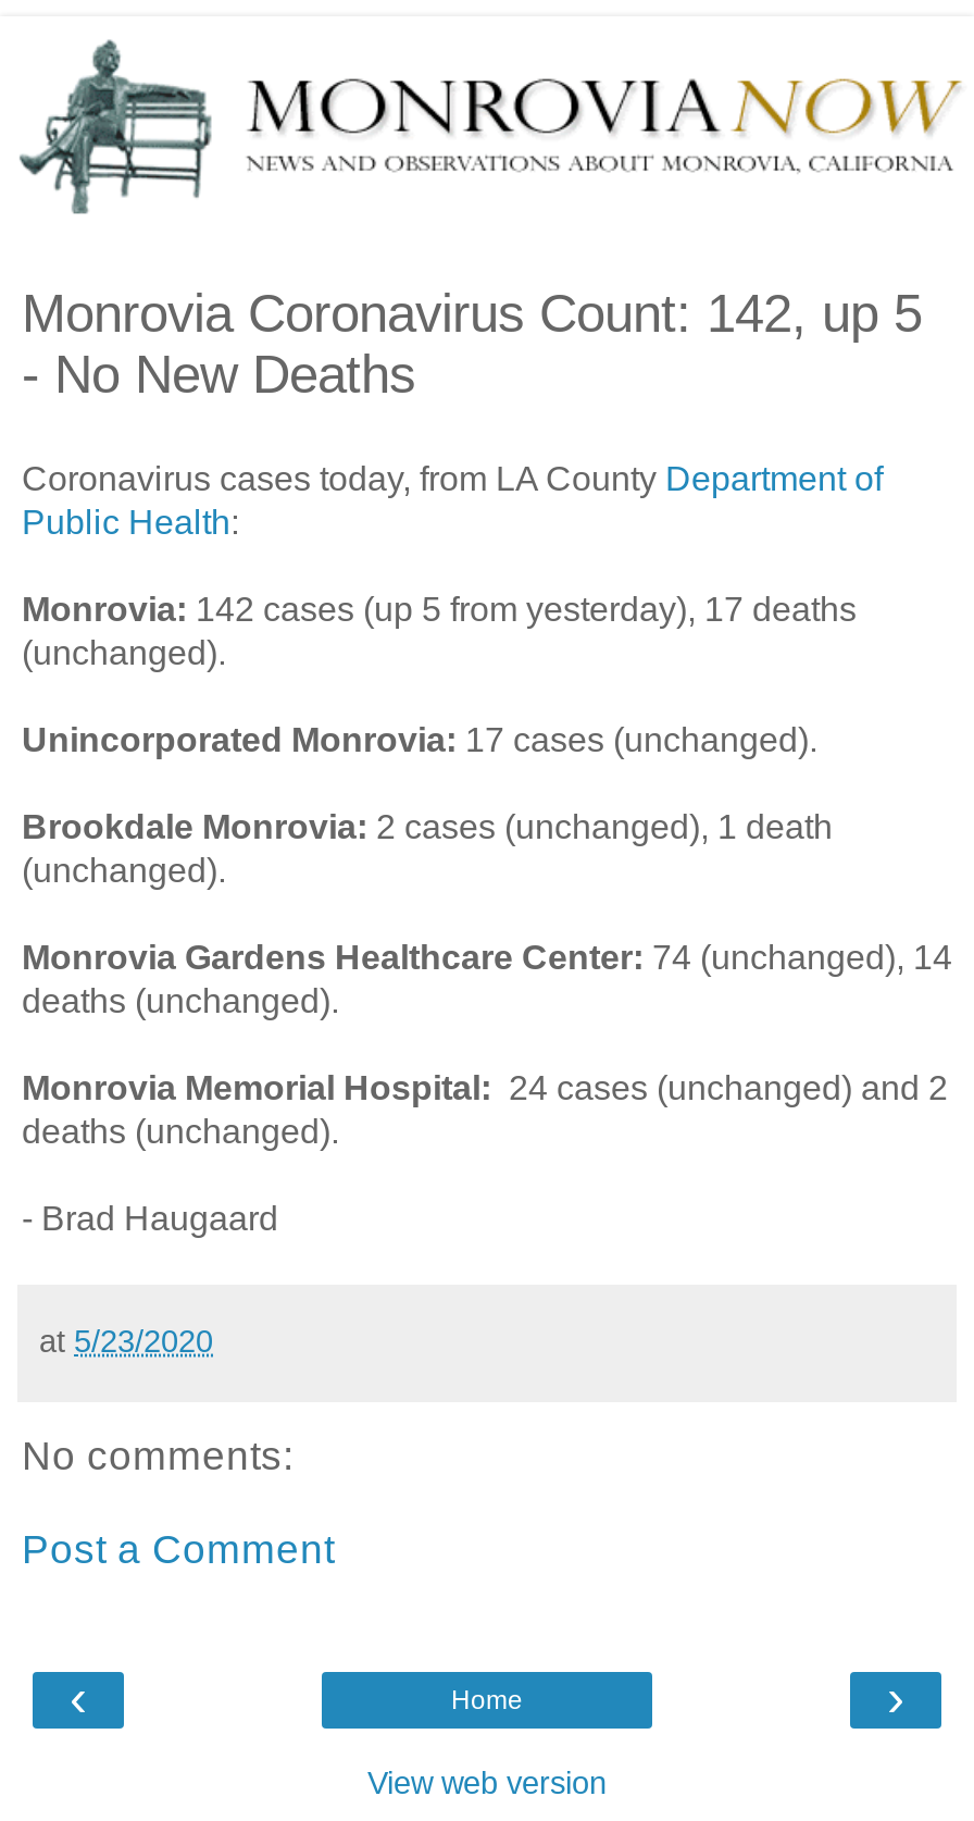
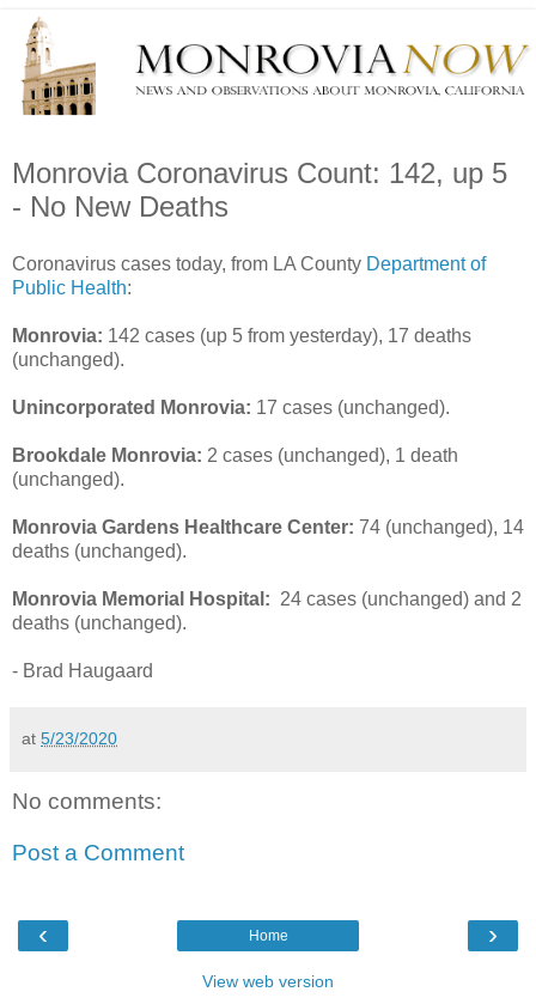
- [image]
+ [image]
